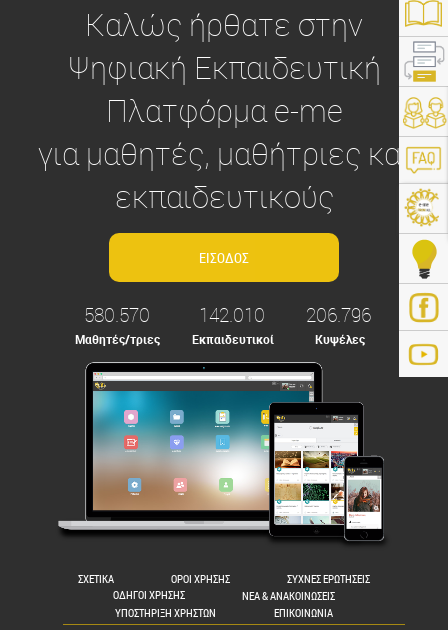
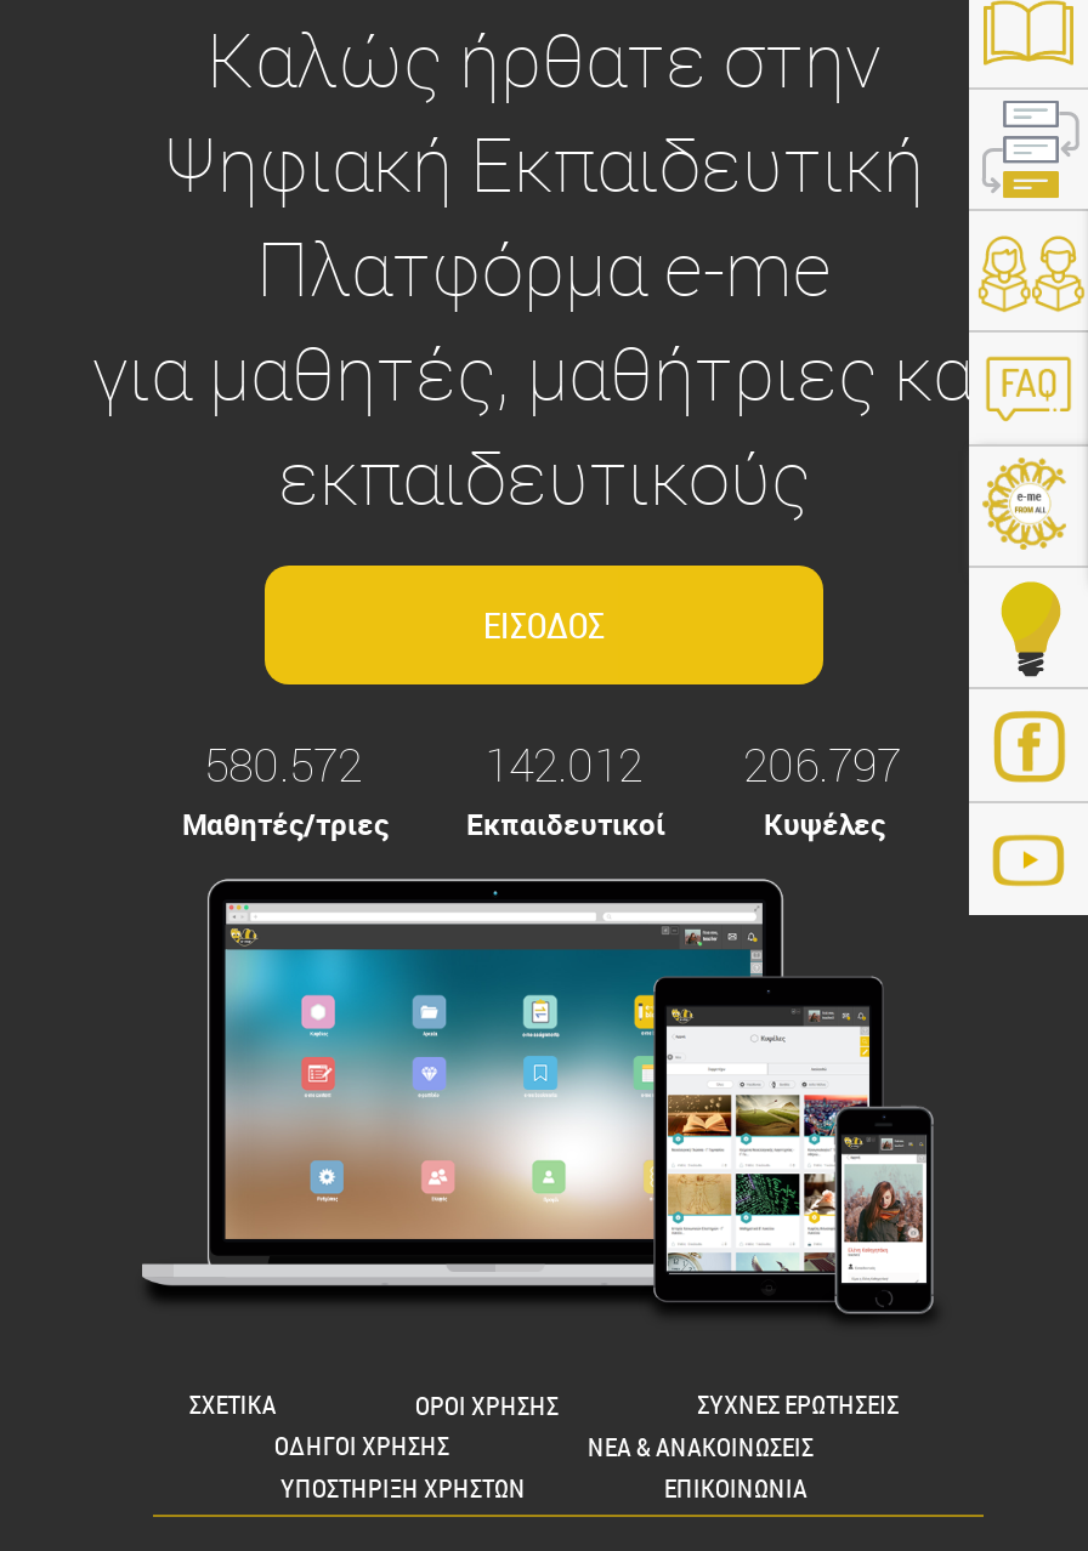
- 580.570
+ 580.572

- 142.010
+ 142.012

- 206.796
+ 206.797
